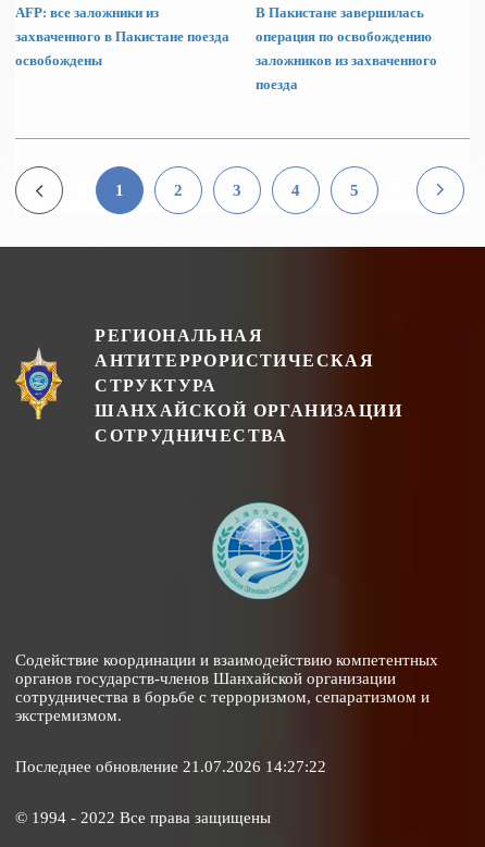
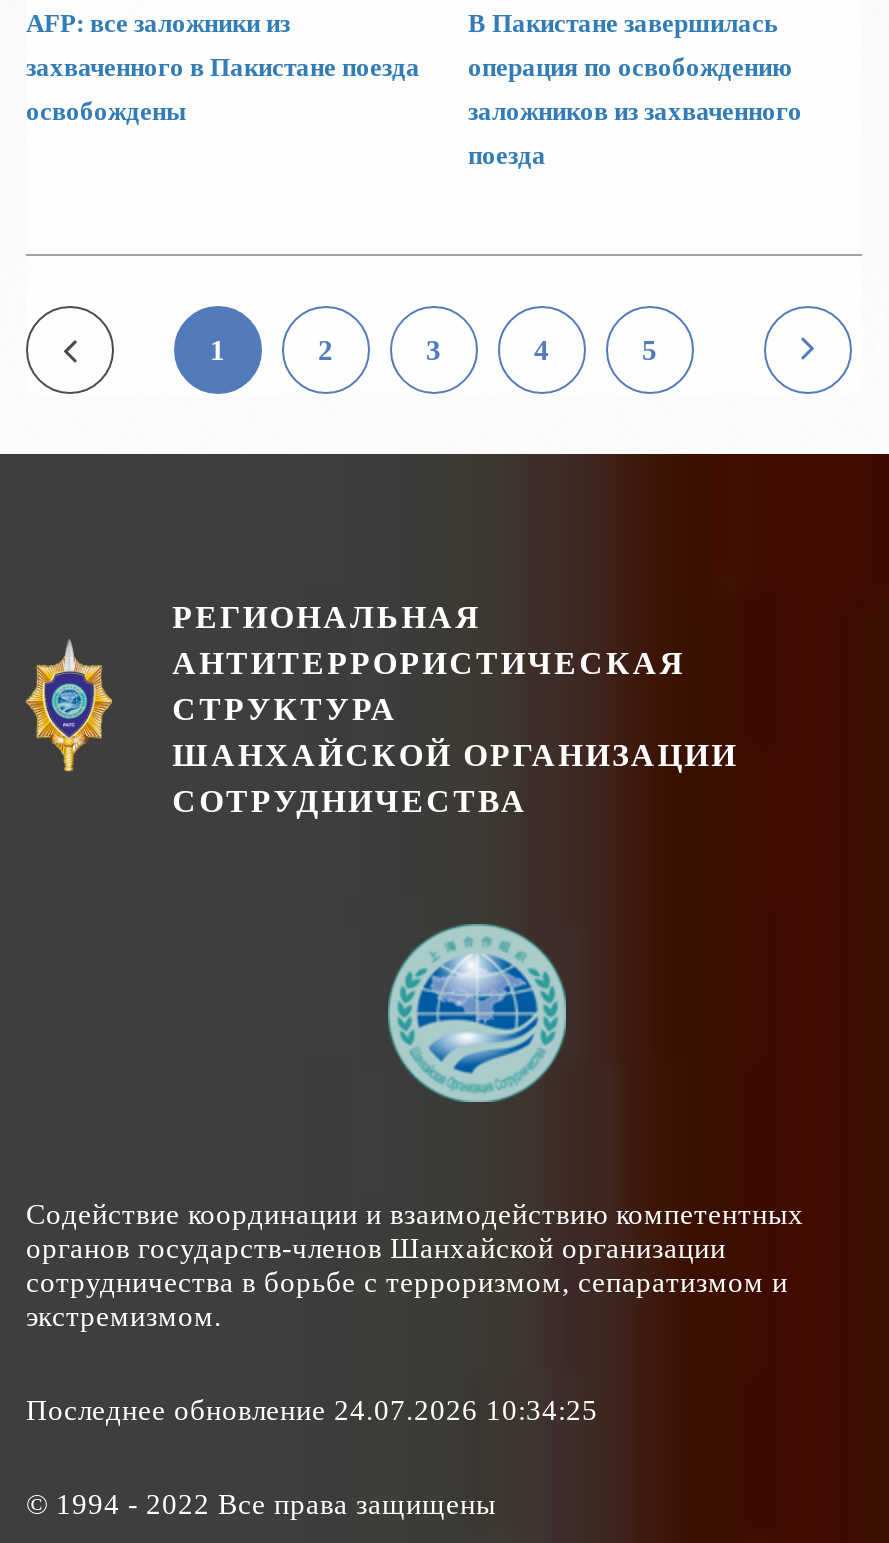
- Последнее обновление 21.07.2026 14:27:22
+ Последнее обновление 24.07.2026 10:34:25
